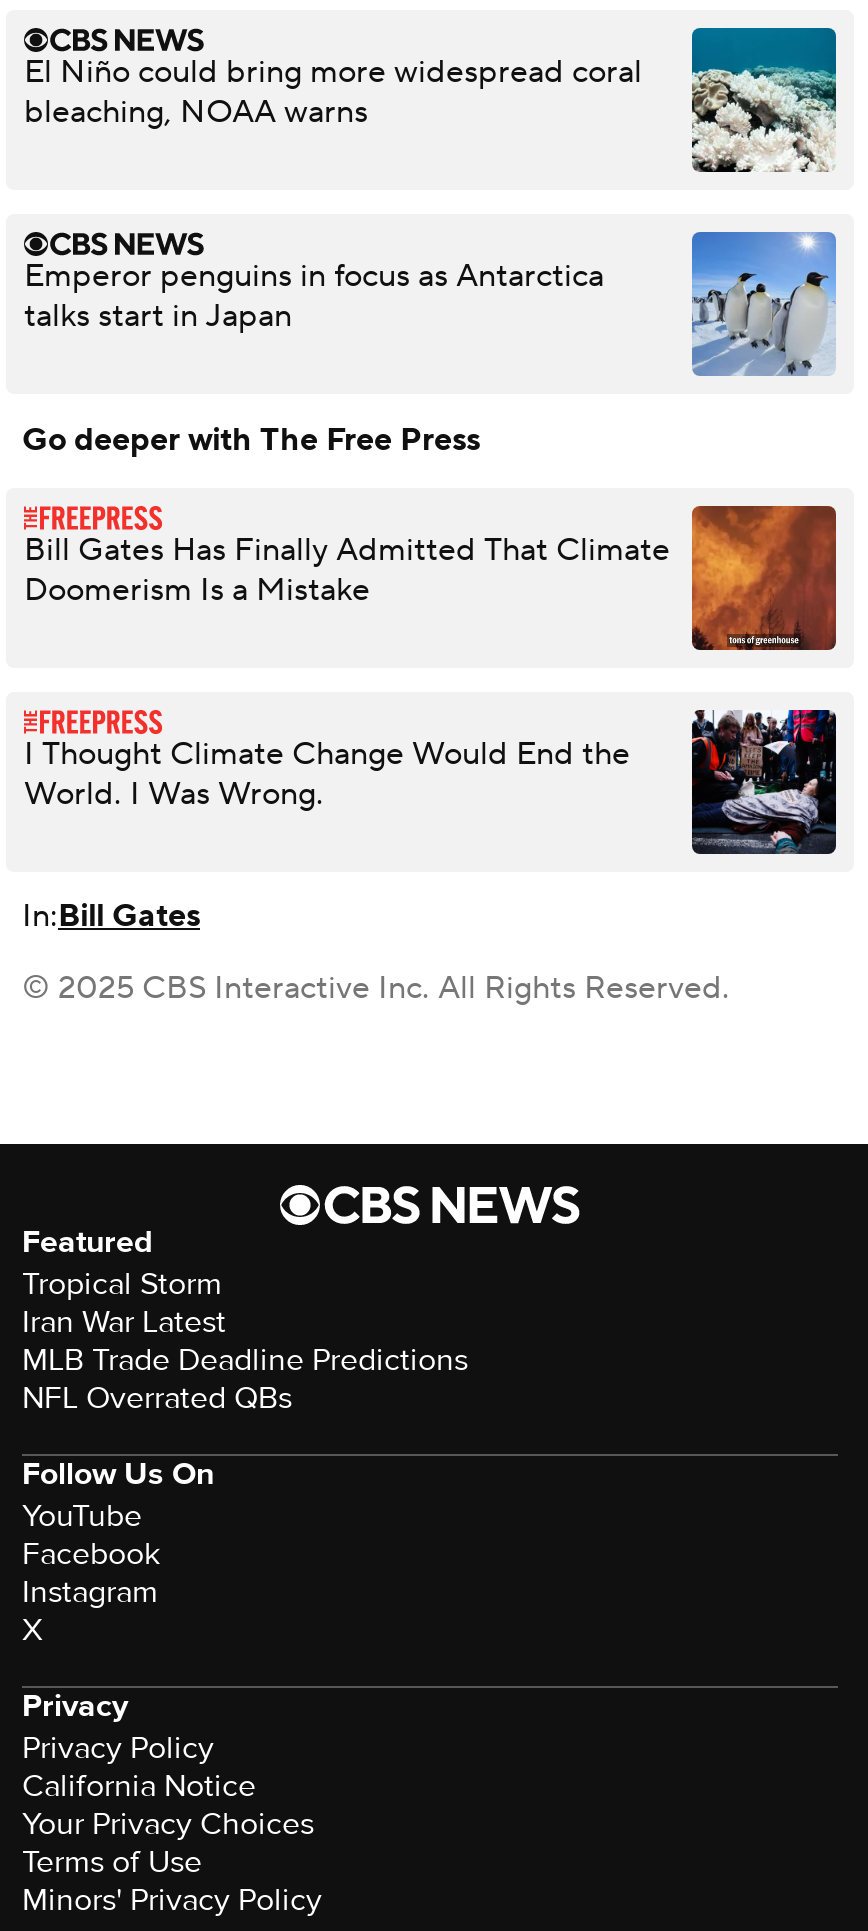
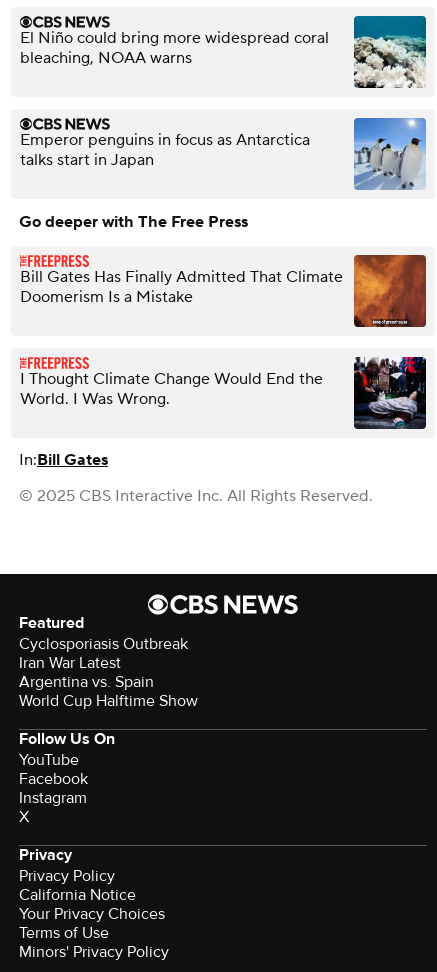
- Tropical Storm
+ Cyclosporiasis Outbreak

- MLB Trade Deadline Predictions
- NFL Overrated QBs
+ Argentina vs. Spain
+ World Cup Halftime Show
